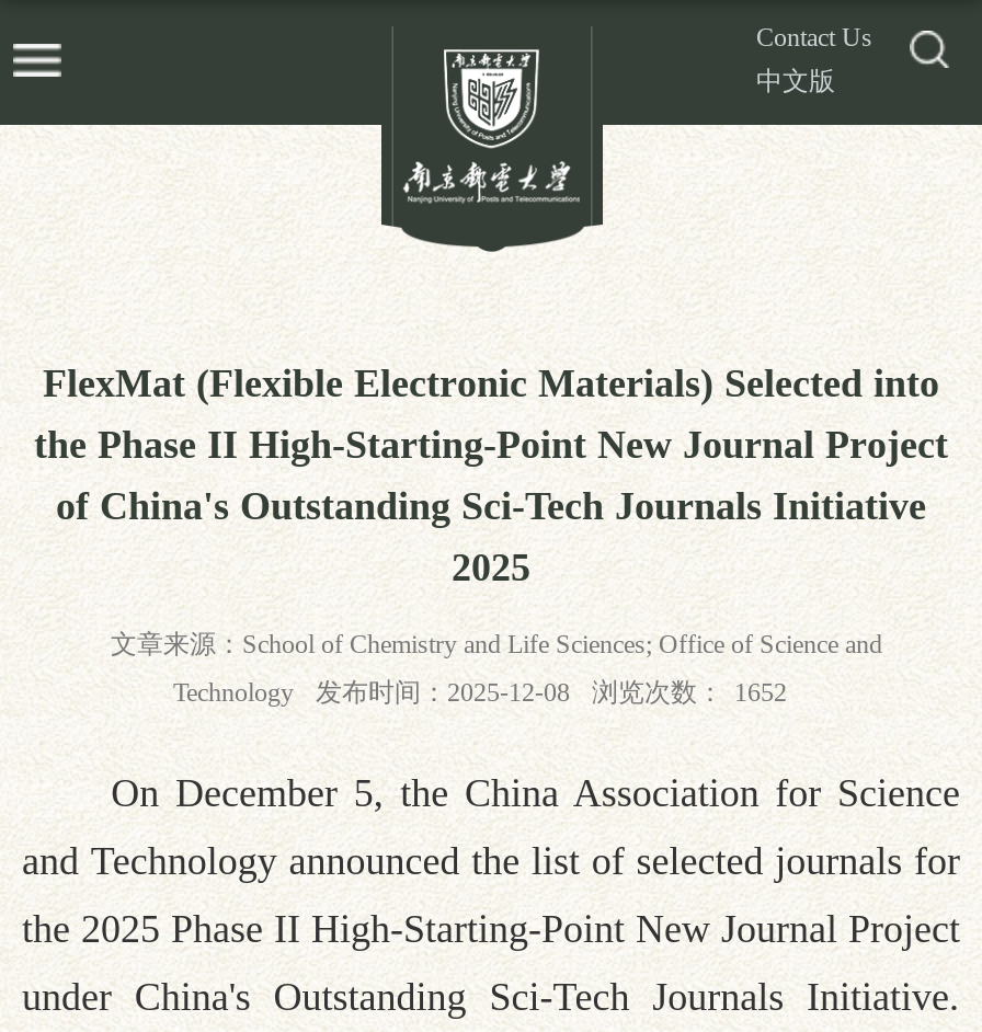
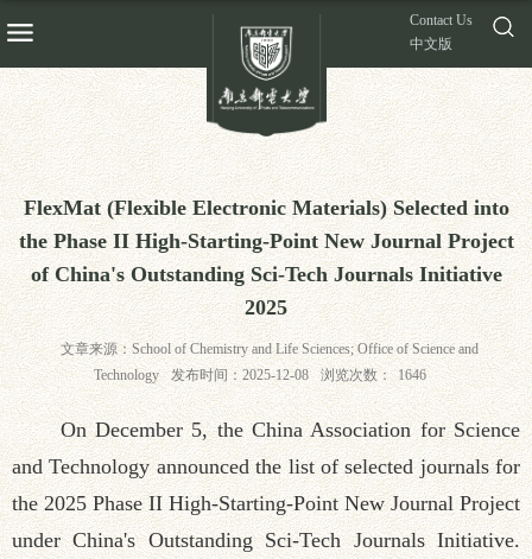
- Technology 发布时间：2025-12-08 浏览次数： 1652
+ Technology 发布时间：2025-12-08 浏览次数： 1646
